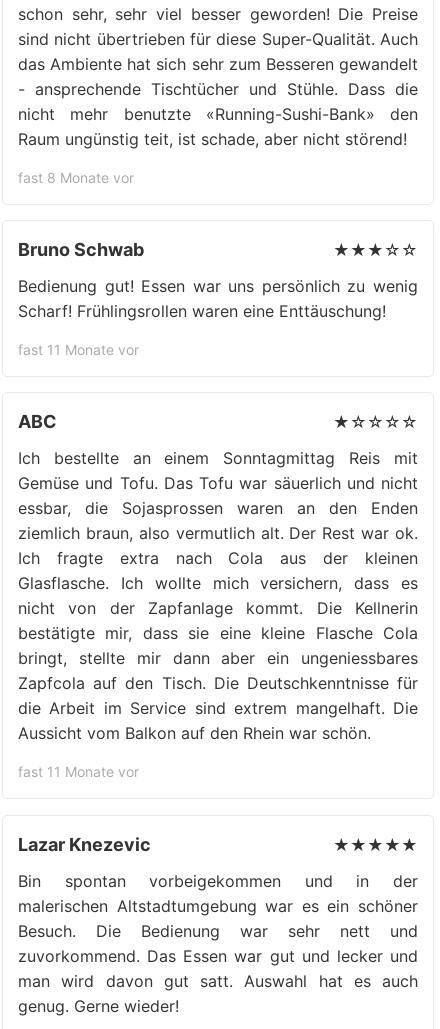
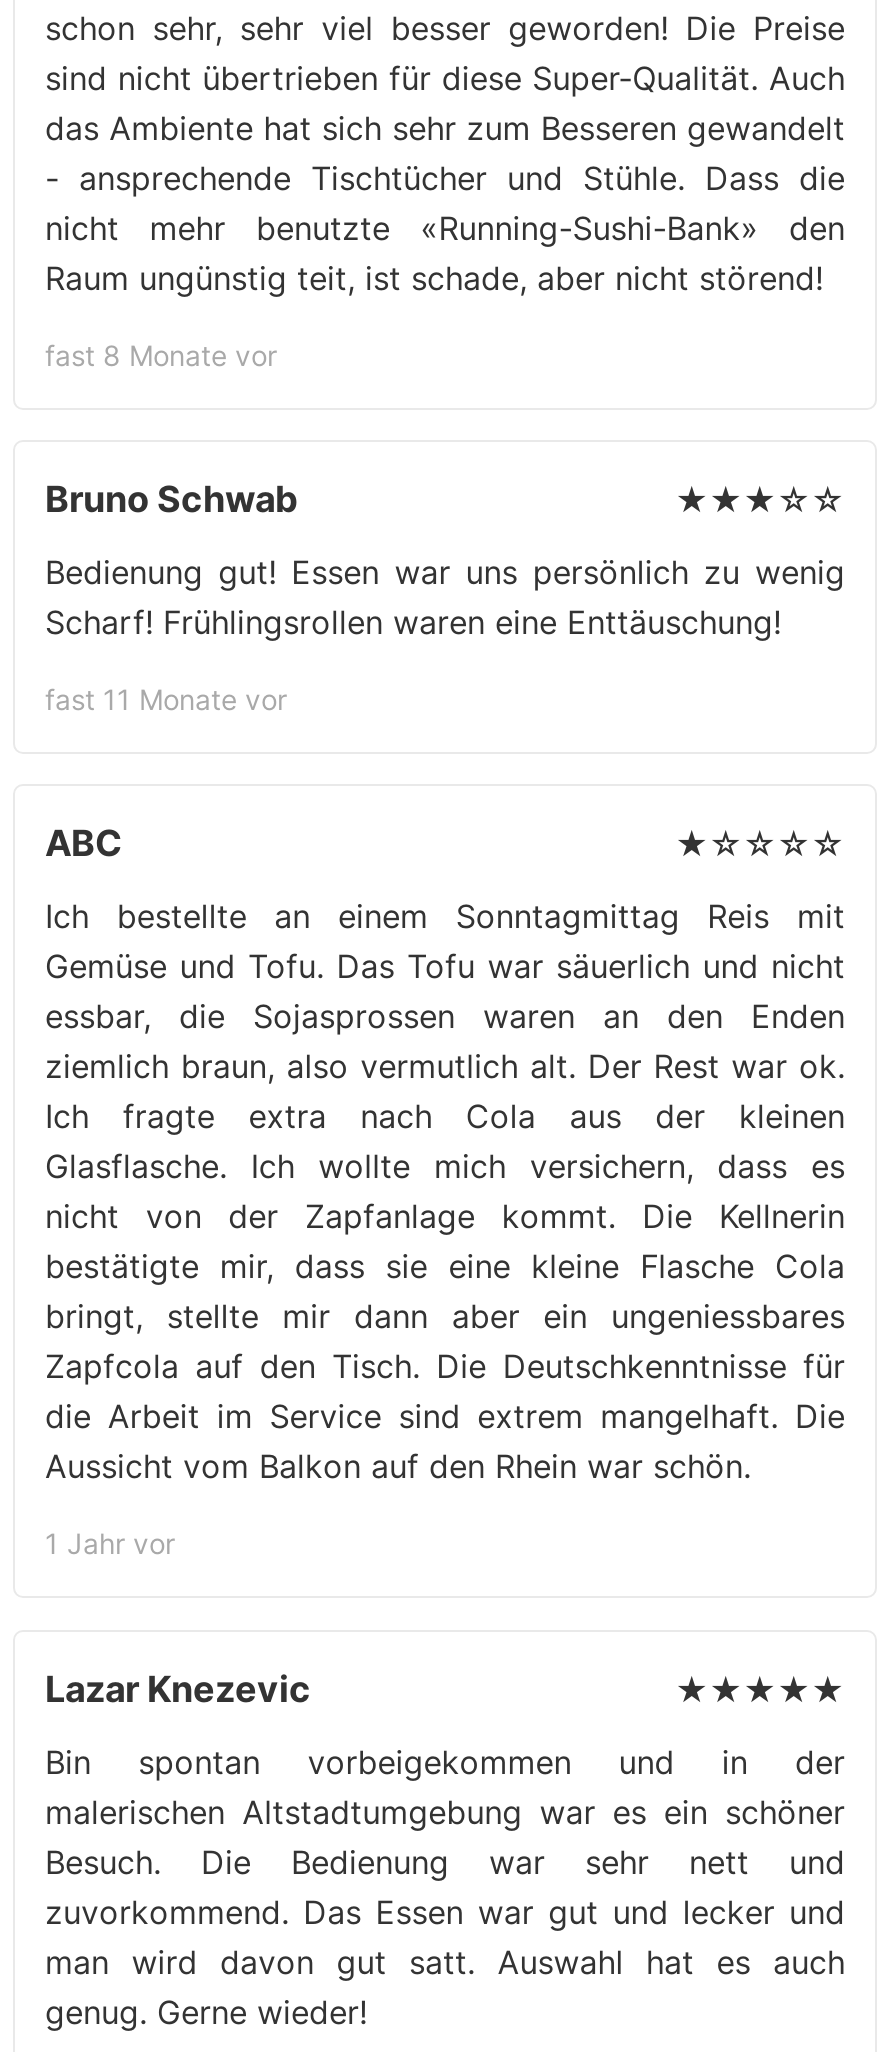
- fast 11 Monate vor
+ 1 Jahr vor
